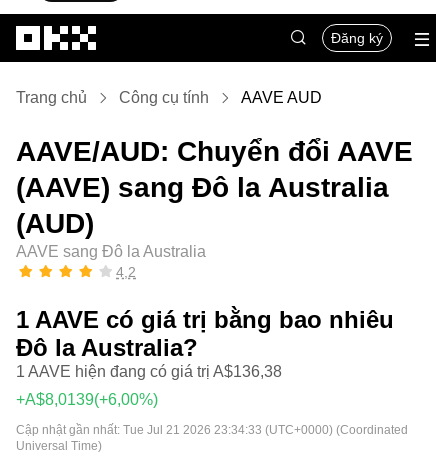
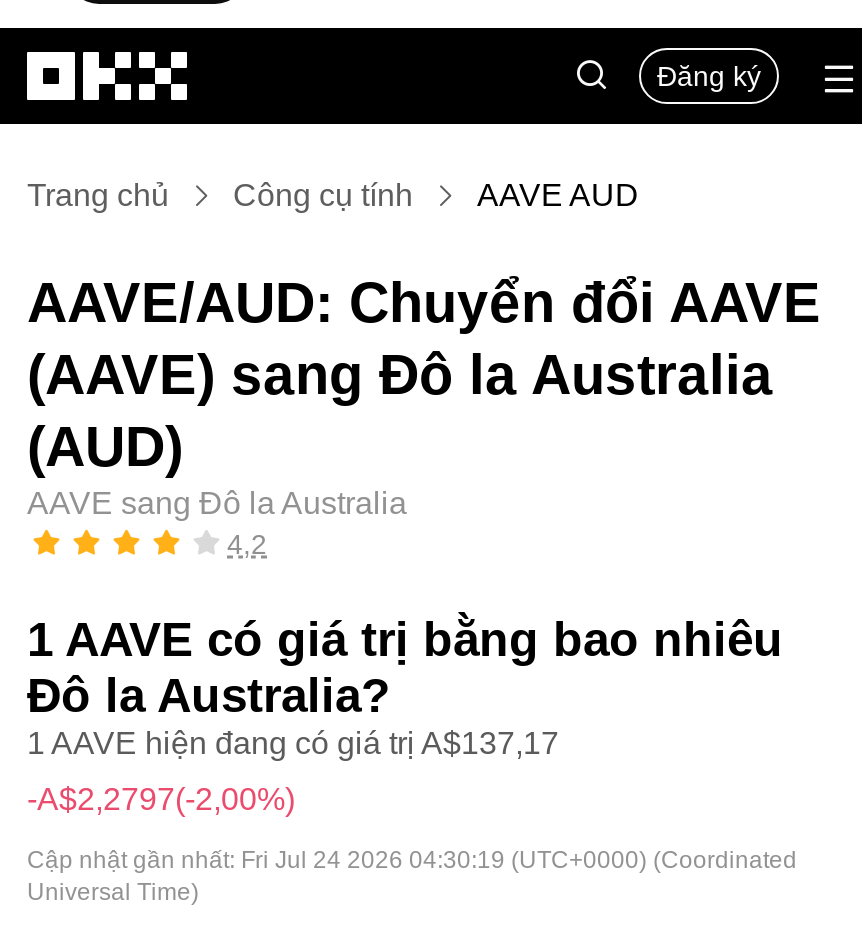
- 1 AAVE hiện đang có giá trị A$136,38
+ 1 AAVE hiện đang có giá trị A$137,17

- +A$8,0139(+6,00%)
+ -A$2,2797(-2,00%)

- Cập nhật gần nhất: Tue Jul 21 2026 23:34:33 (UTC+0000) (Coordinated
+ Cập nhật gần nhất: Fri Jul 24 2026 04:30:19 (UTC+0000) (Coordinated
